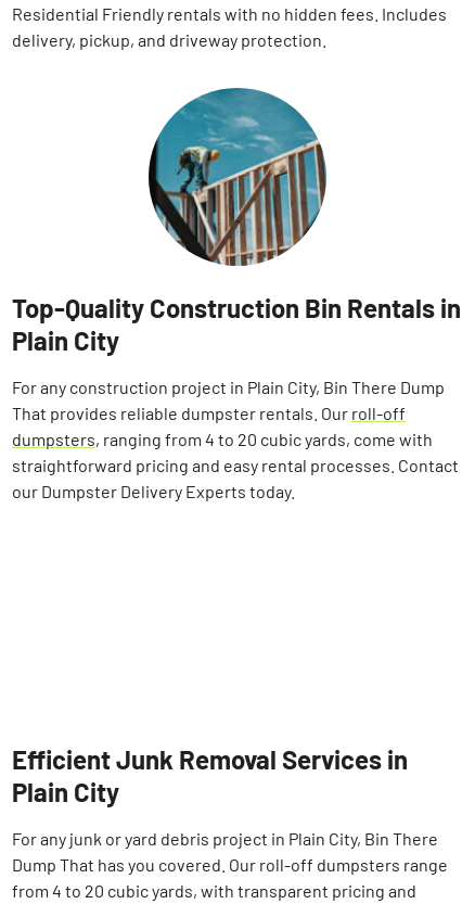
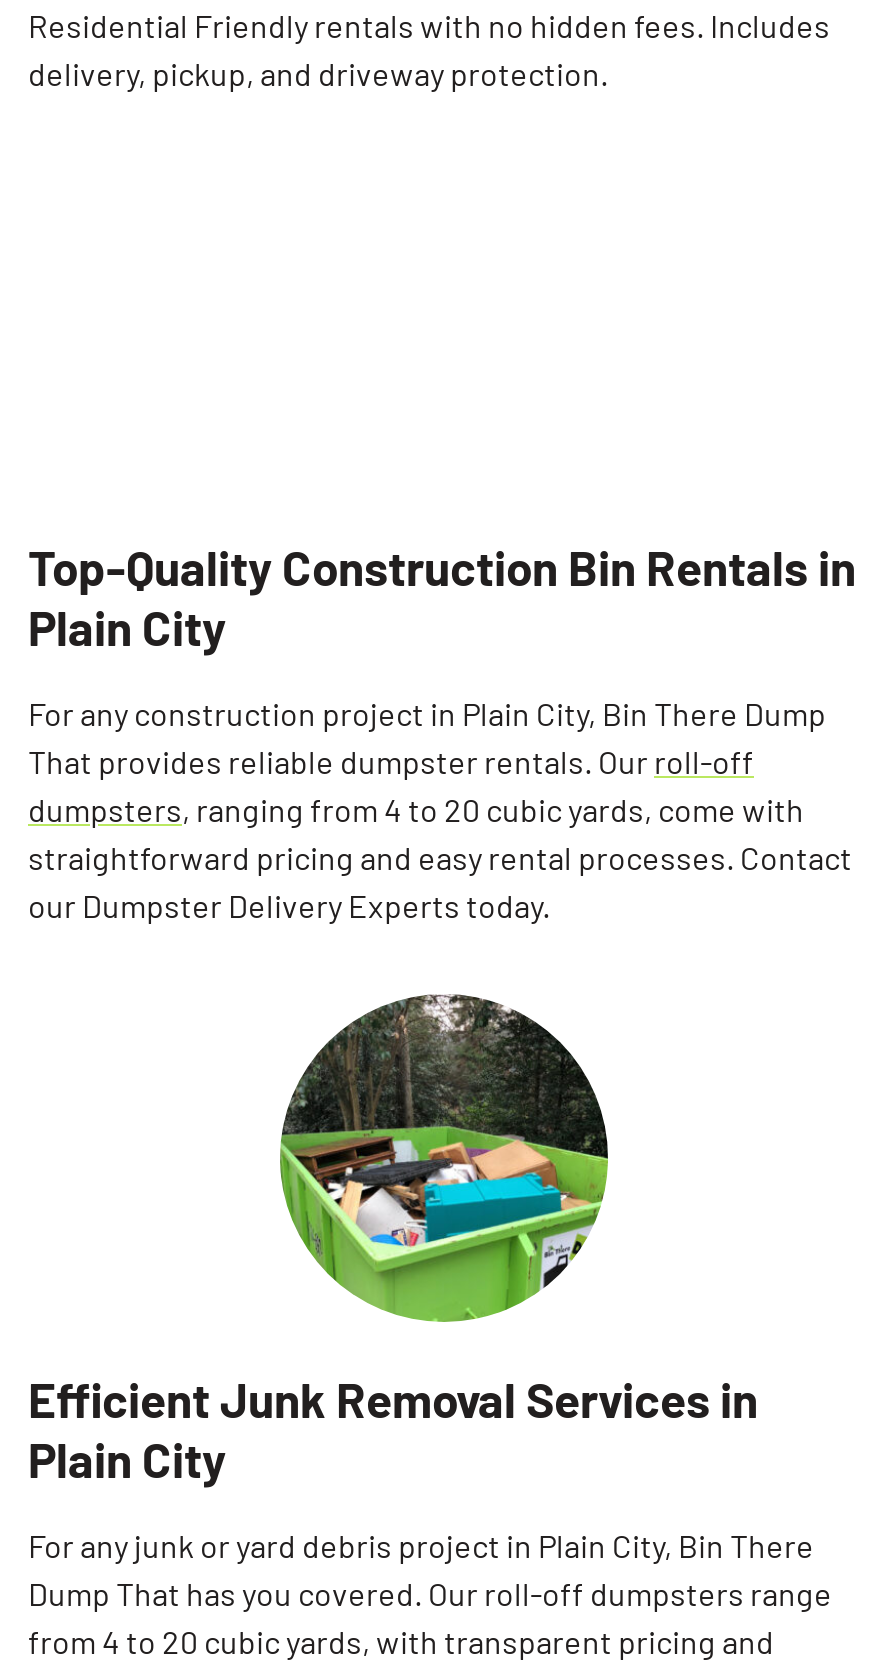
- [image]

+ [image]
